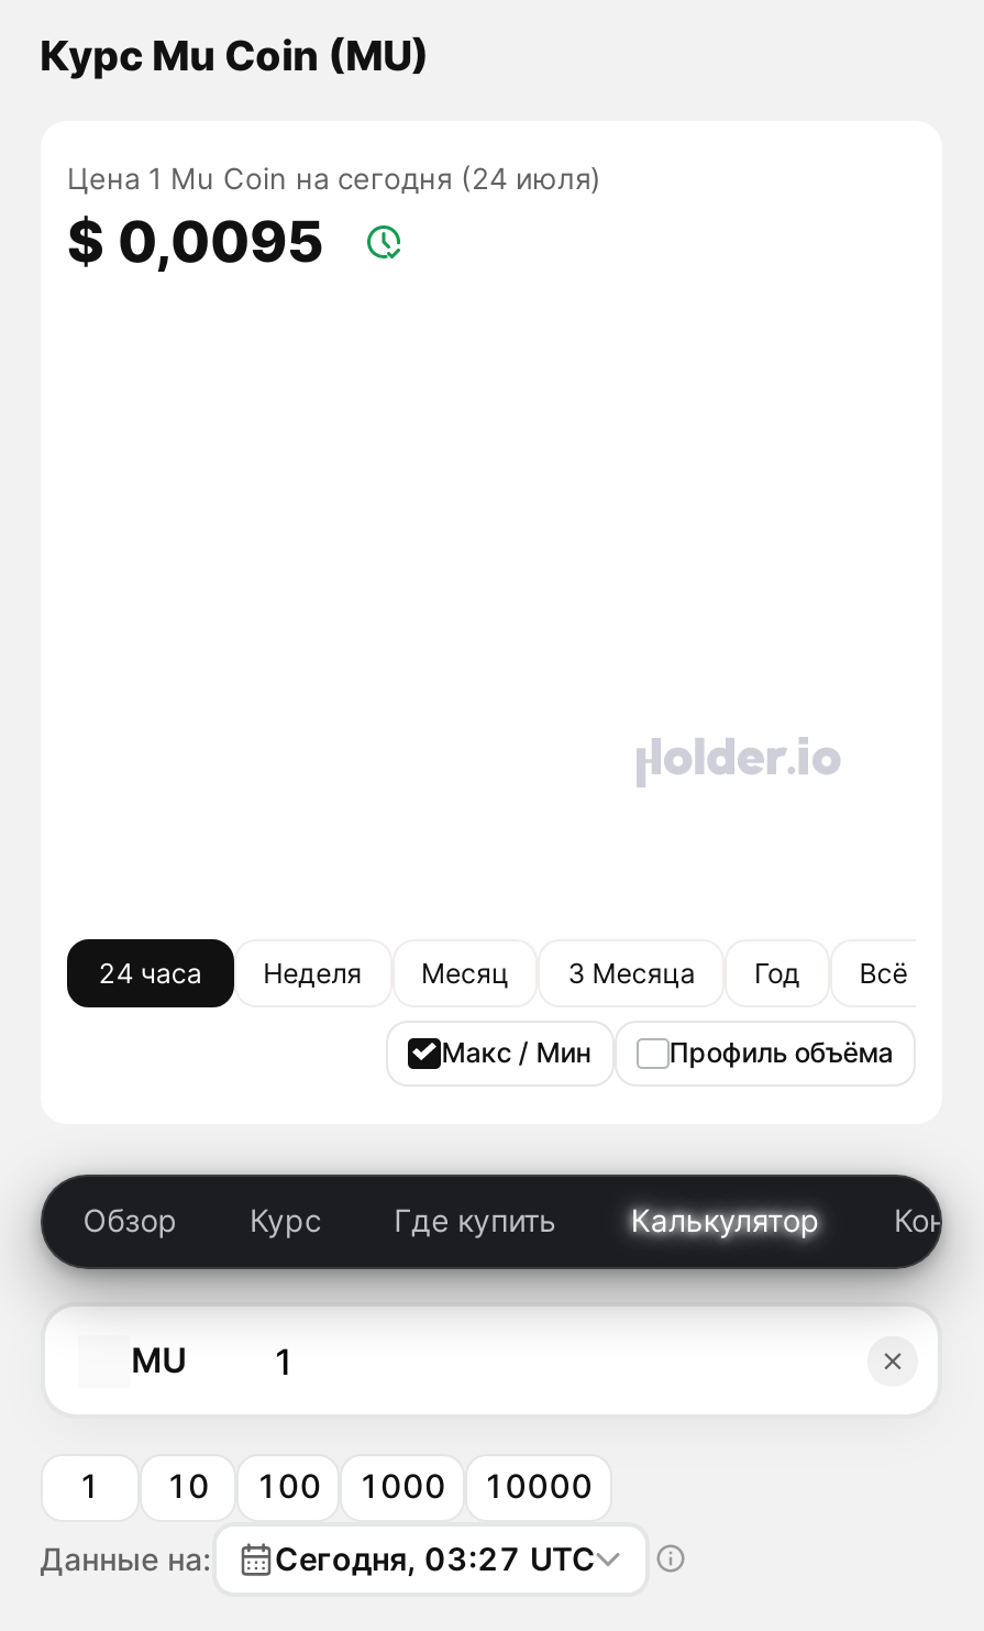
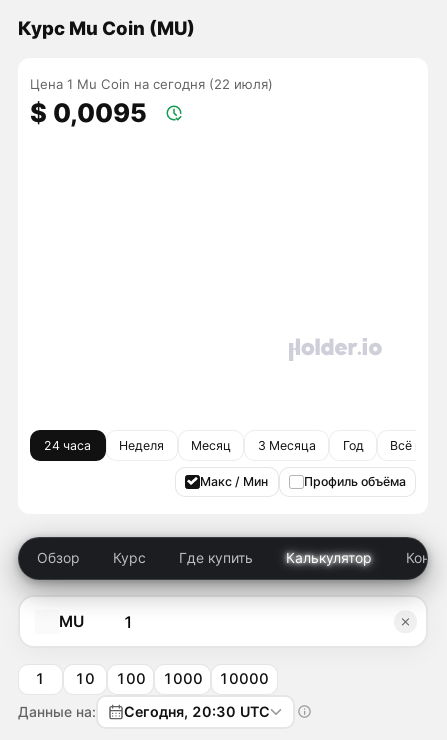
- Цена 1 Mu Coin на сегодня (24 июля)
+ Цена 1 Mu Coin на сегодня (22 июля)

- Данные на: Сегодня, 03:27 UTC
+ Данные на: Сегодня, 20:30 UTC
